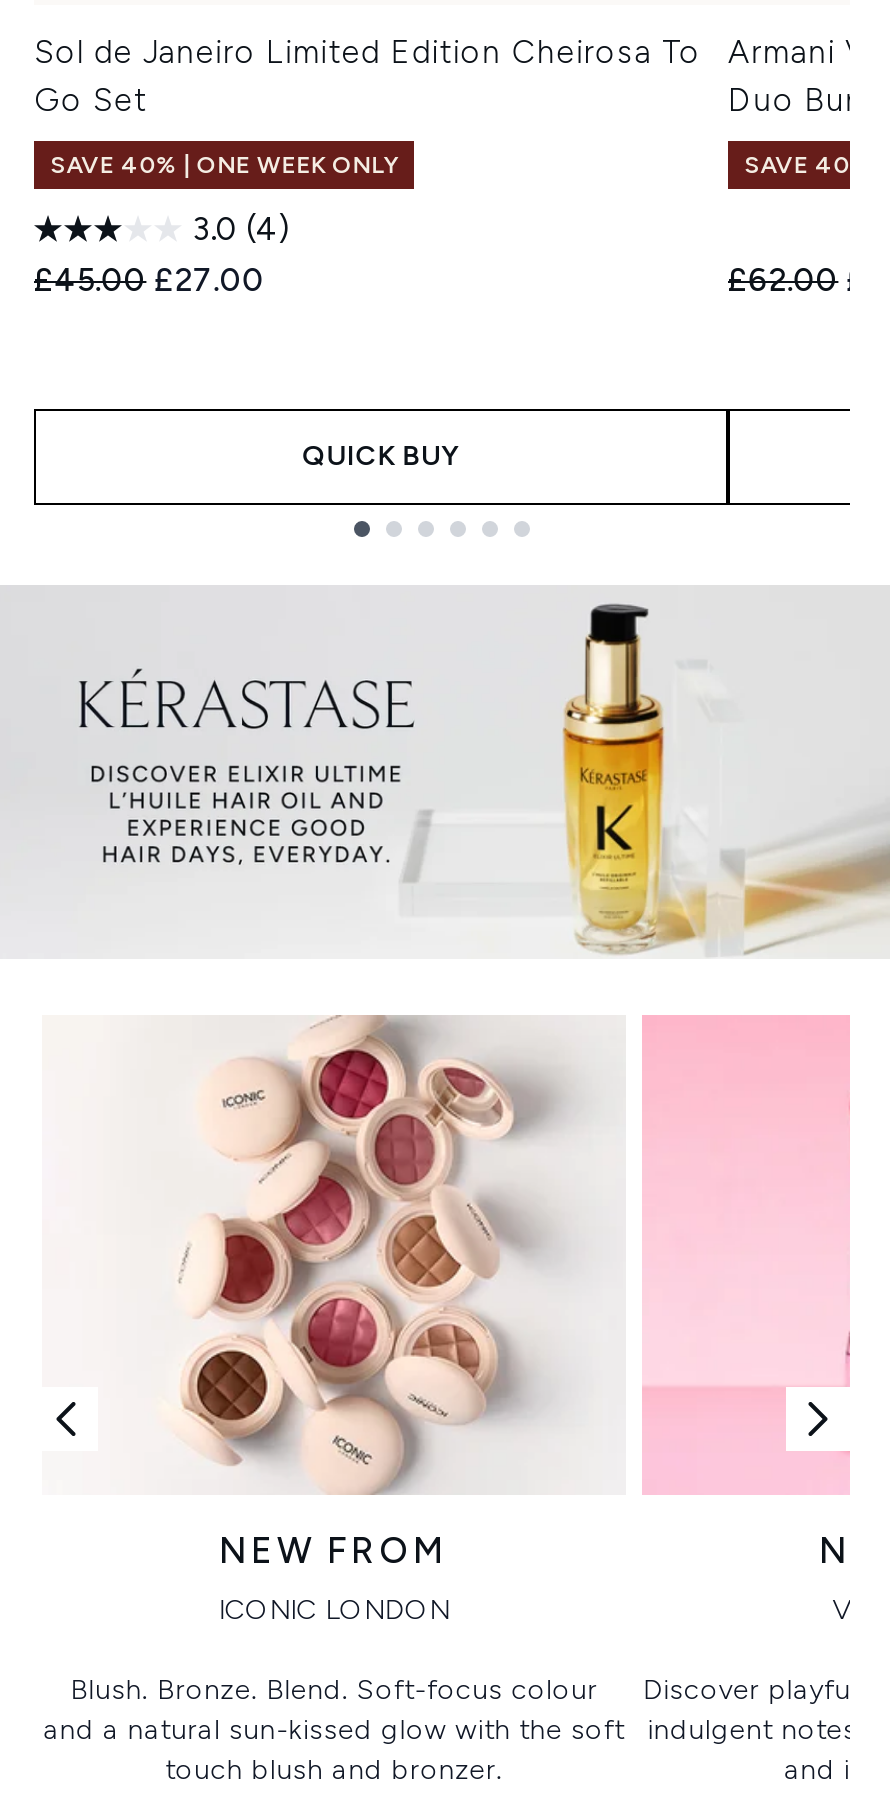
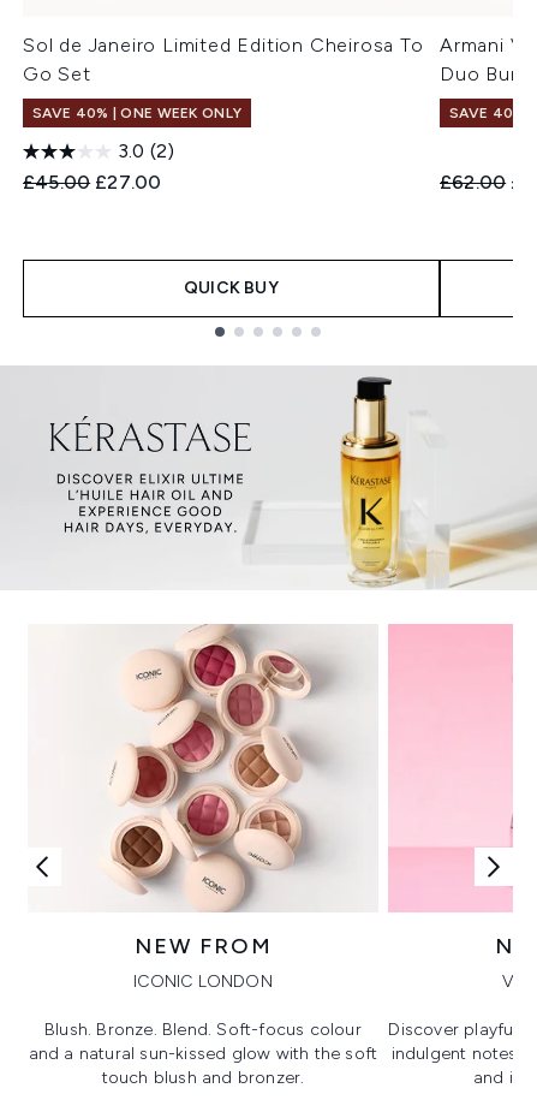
- 3.0 (4)
+ 3.0 (2)
